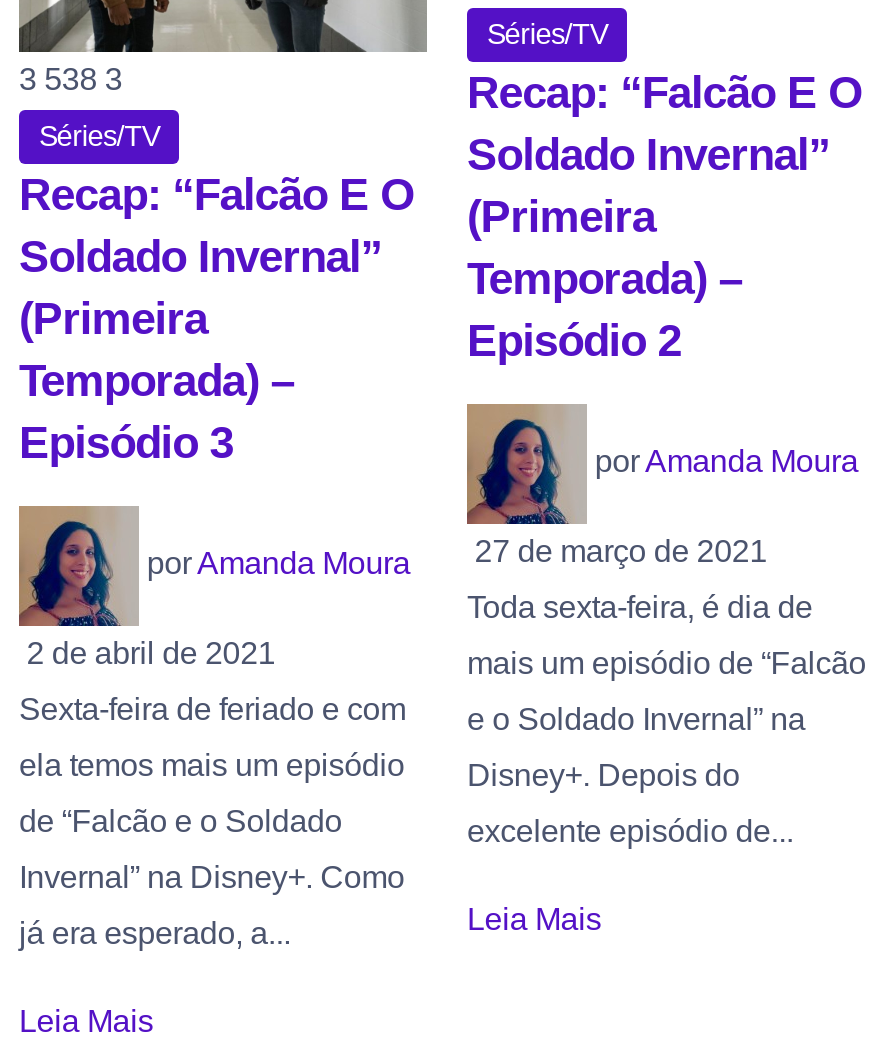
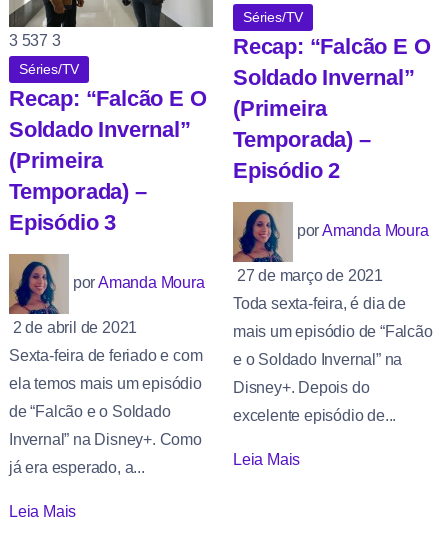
- 3 538 3
+ 3 537 3
